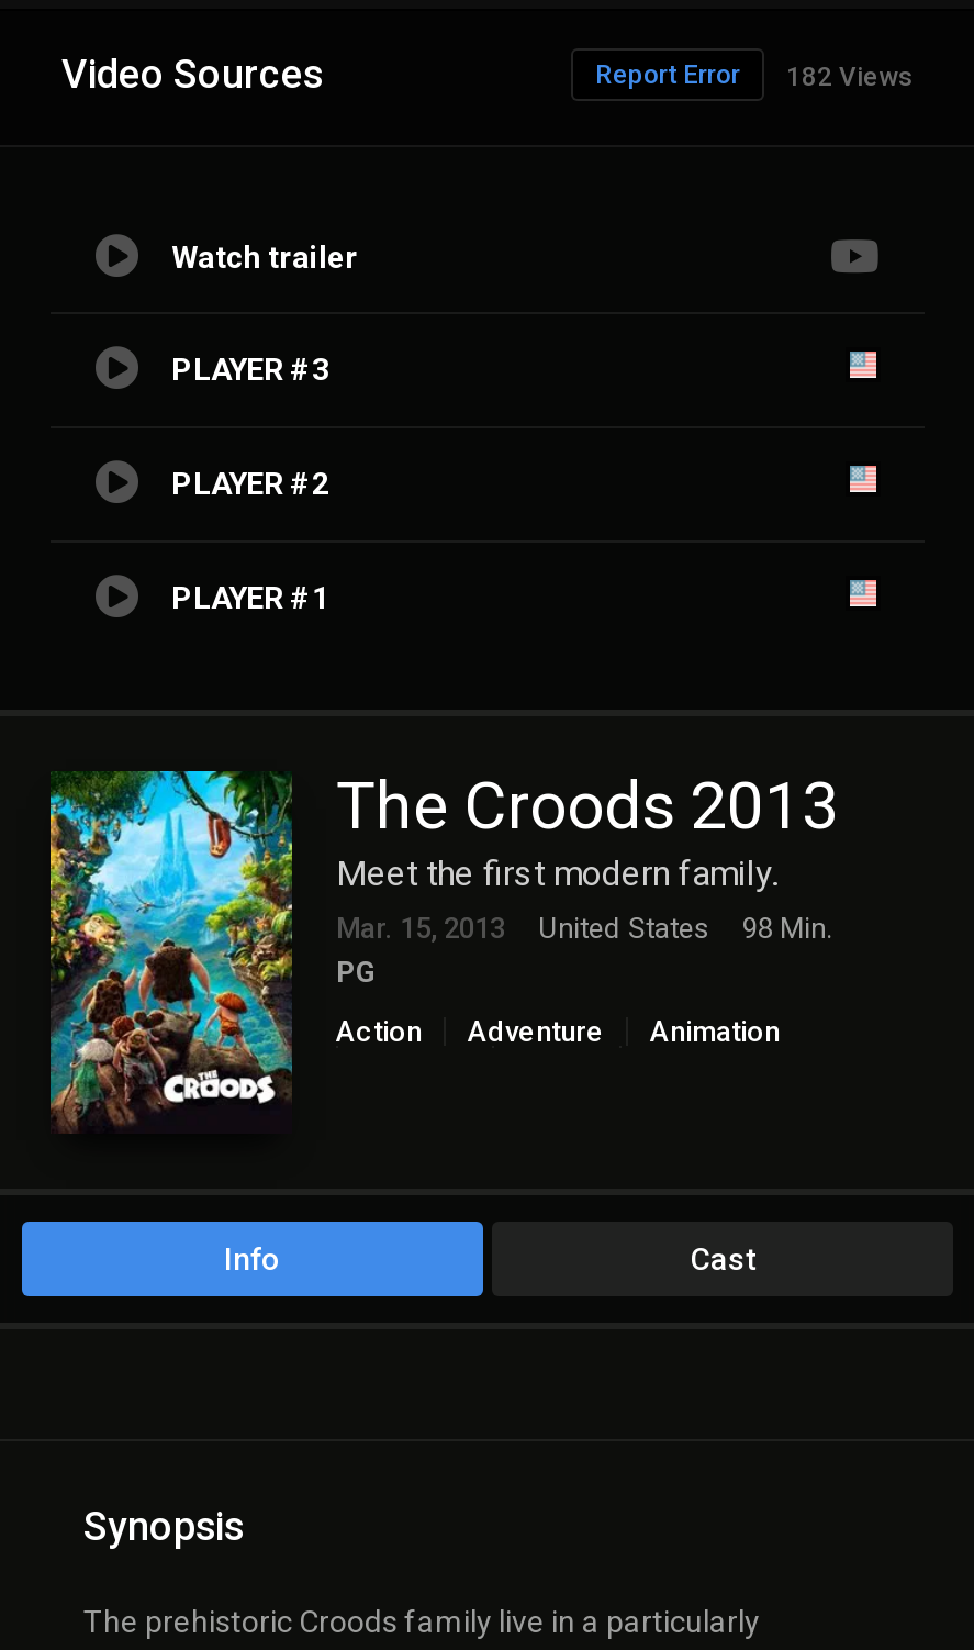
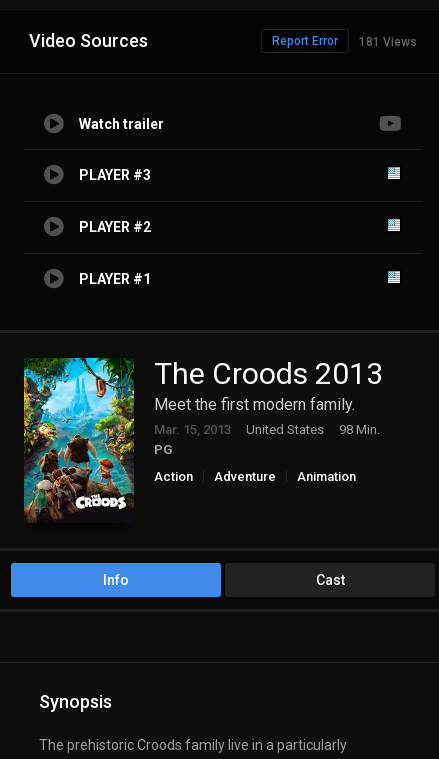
- Report Error 182 Views
+ Report Error 181 Views
